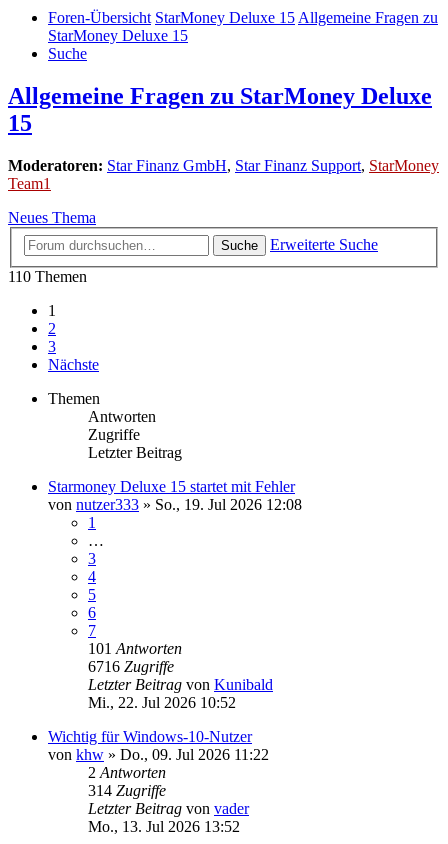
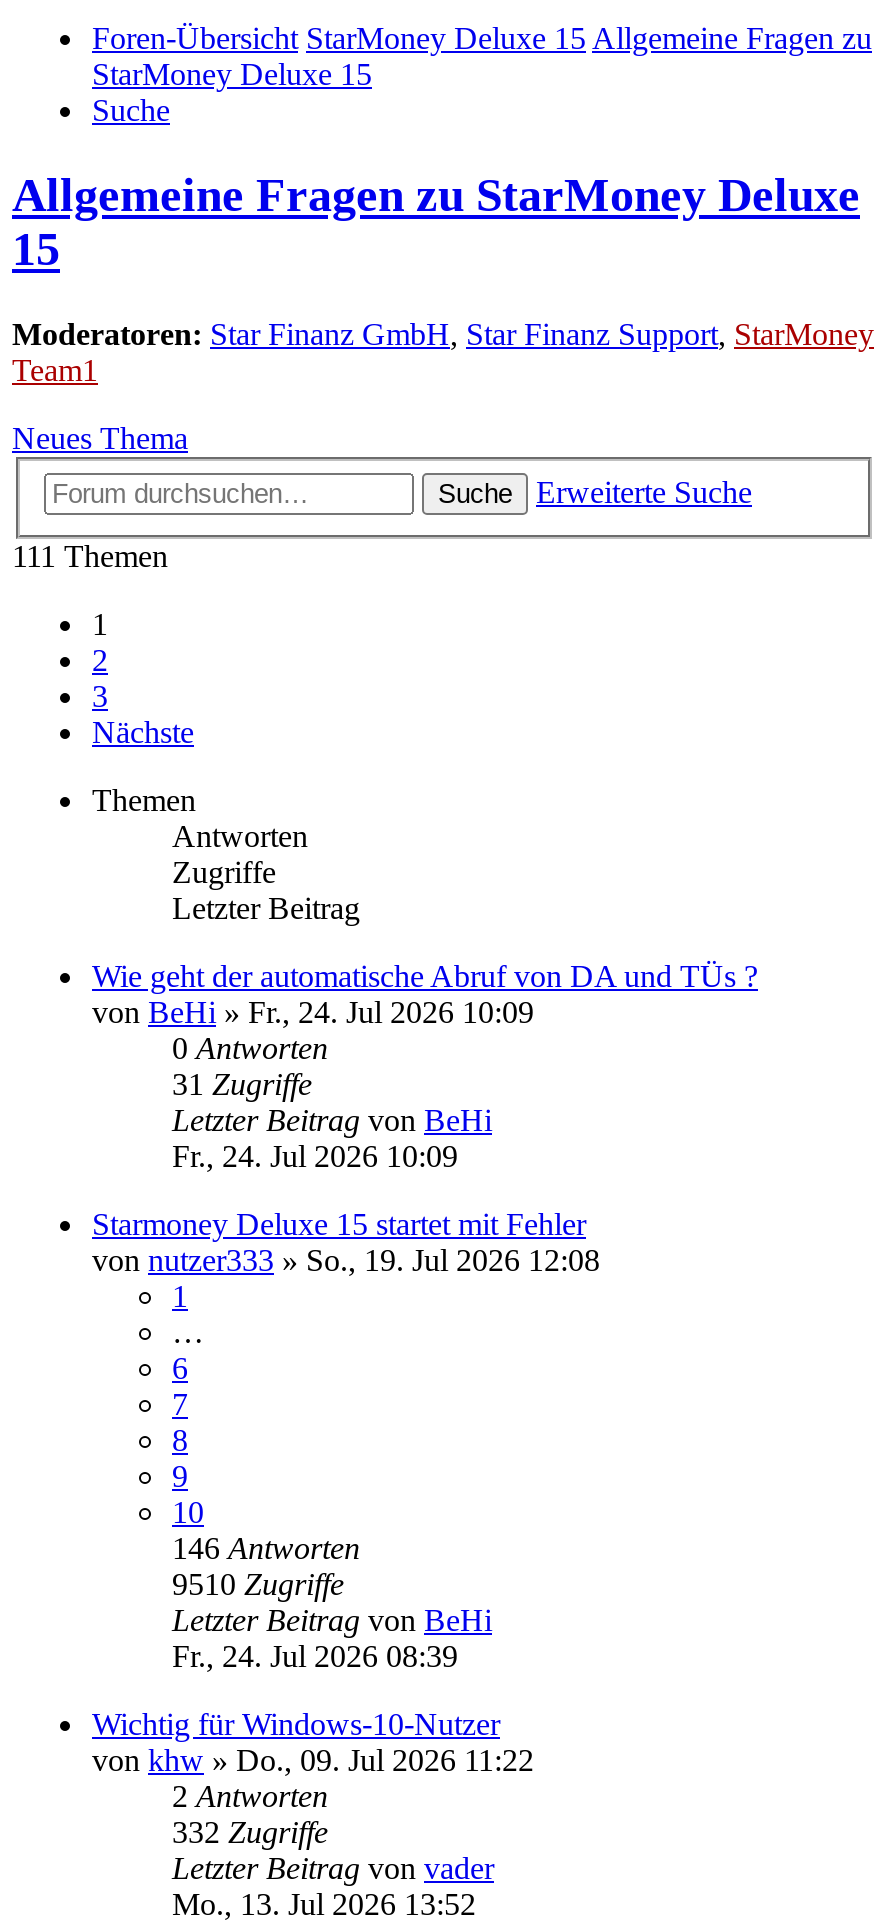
- 110 Themen
+ 111 Themen

+ Wie geht der automatische Abruf von DA und TÜs ?
+ von BeHi» Fr., 24. Jul 2026 10:09
+ 0 Antworten
+ 31 Zugriffe
+ Letzter Beitrag von BeHi
+ Fr., 24. Jul 2026 10:09

- 3
- 4
- 5

- 101 Antworten
- 6716 Zugriffe
- Letzter Beitrag von Kunibald
- Mi., 22. Jul 2026 10:52
+ 8
+ 9
+ 10
+ 146 Antworten
+ 9510 Zugriffe
+ Letzter Beitrag von BeHi
+ Fr., 24. Jul 2026 08:39

- 314 Zugriffe
+ 332 Zugriffe
